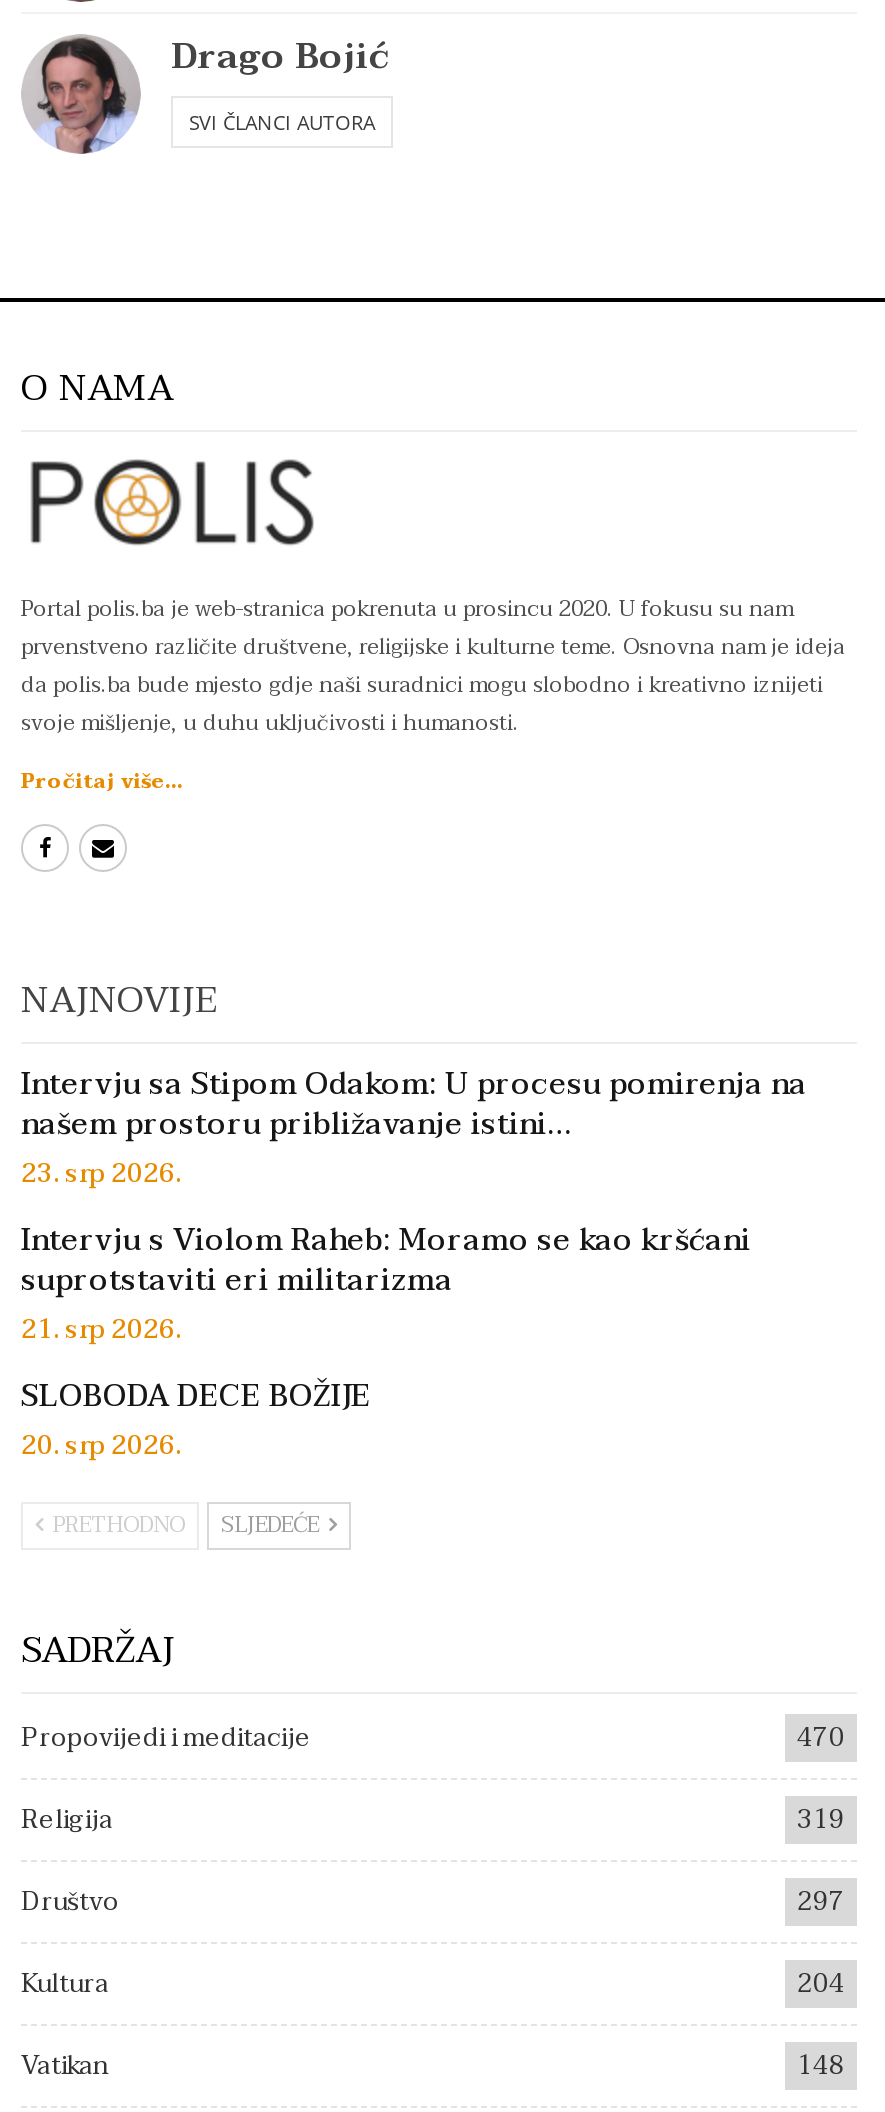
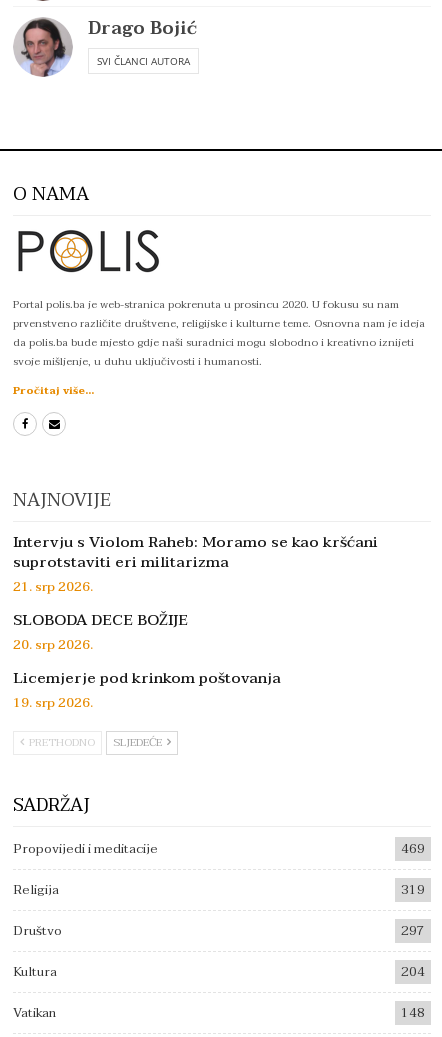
- Intervju sa Stipom Odakom: U procesu pomirenja na
- našem prostoru približavanje istini…
- 23. srp 2026.

moved up: Intervju s Violom Raheb: Moramo se kao kršćani | suprotstaviti eri militarizma | 21. srp 2026. | SLOBODA DECE BOŽIJE | 20. srp 2026.

+ Licemjerje pod krinkom poštovanja
+ 19. srp 2026.

- 470
+ 469
